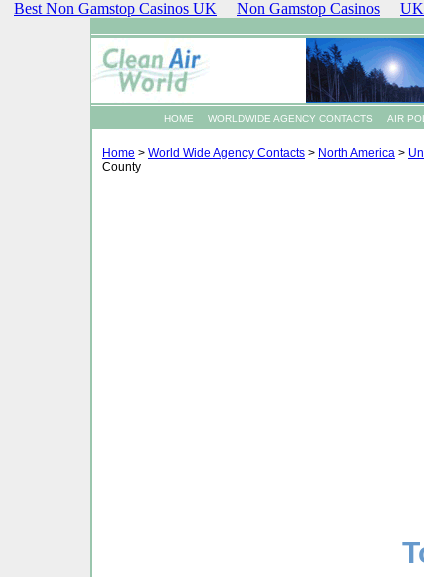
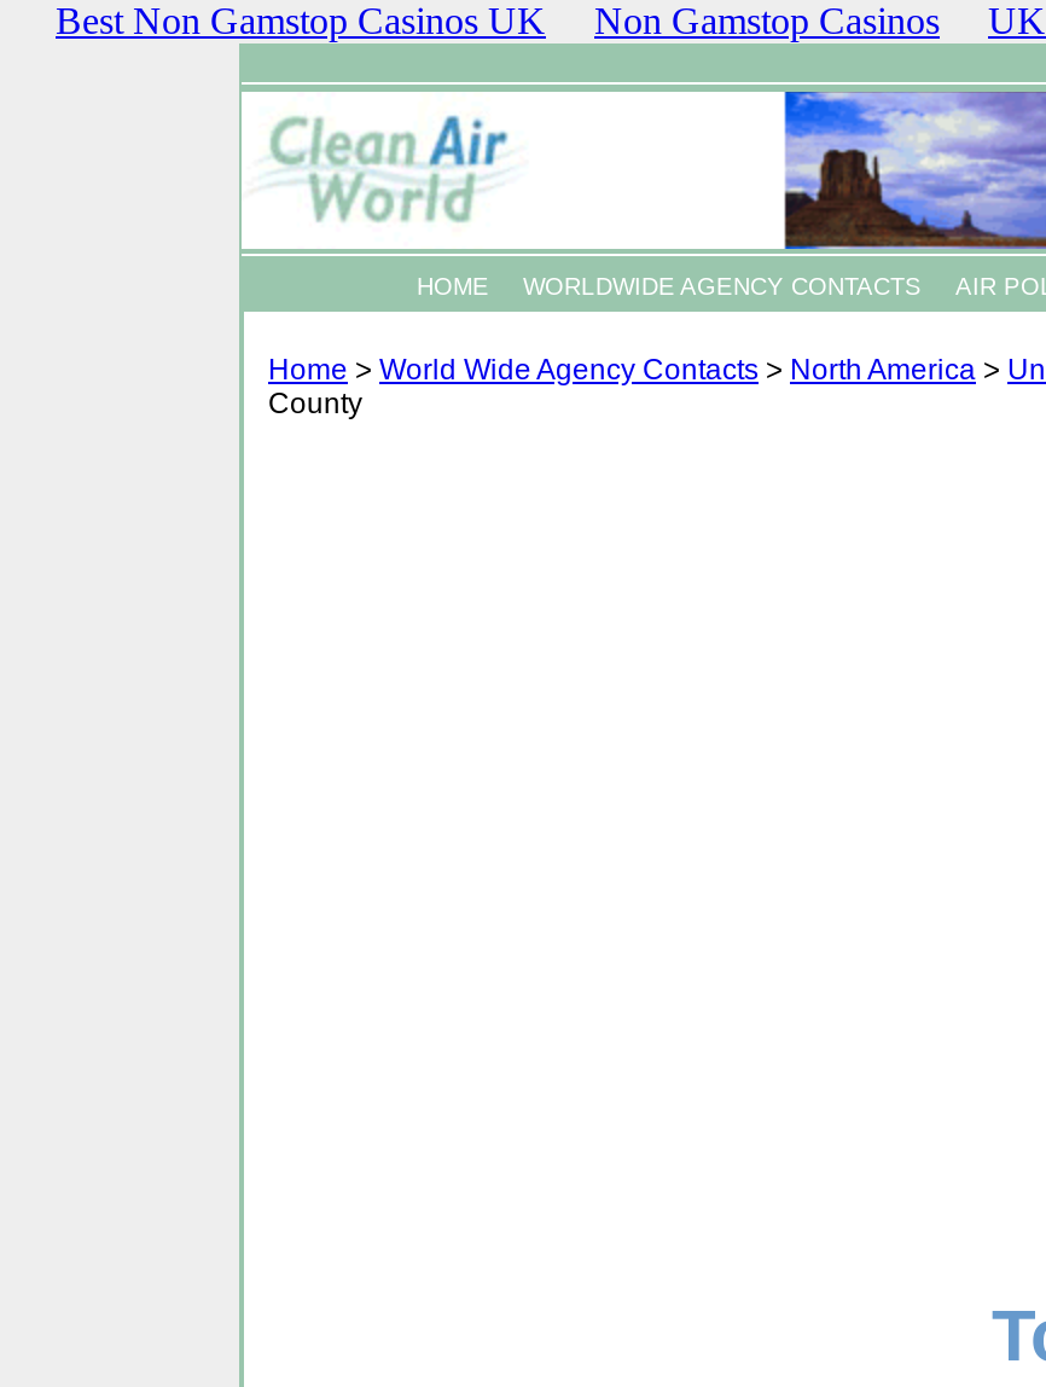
- [image]
+ [image]
